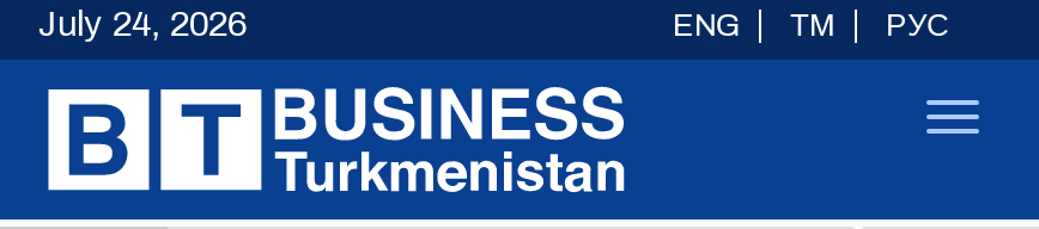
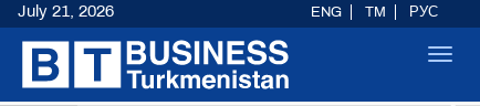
- July 24, 2026
+ July 21, 2026
